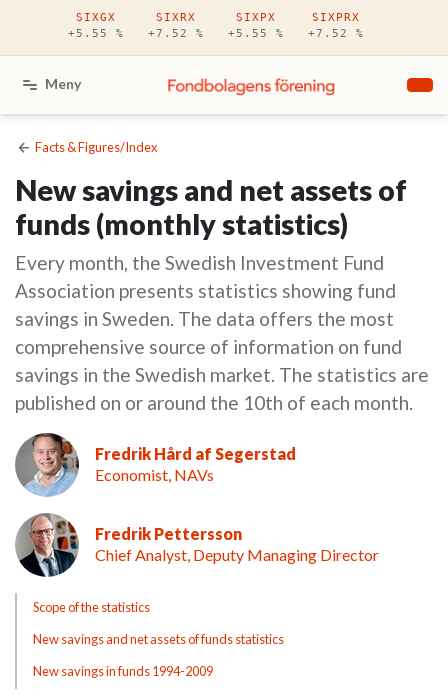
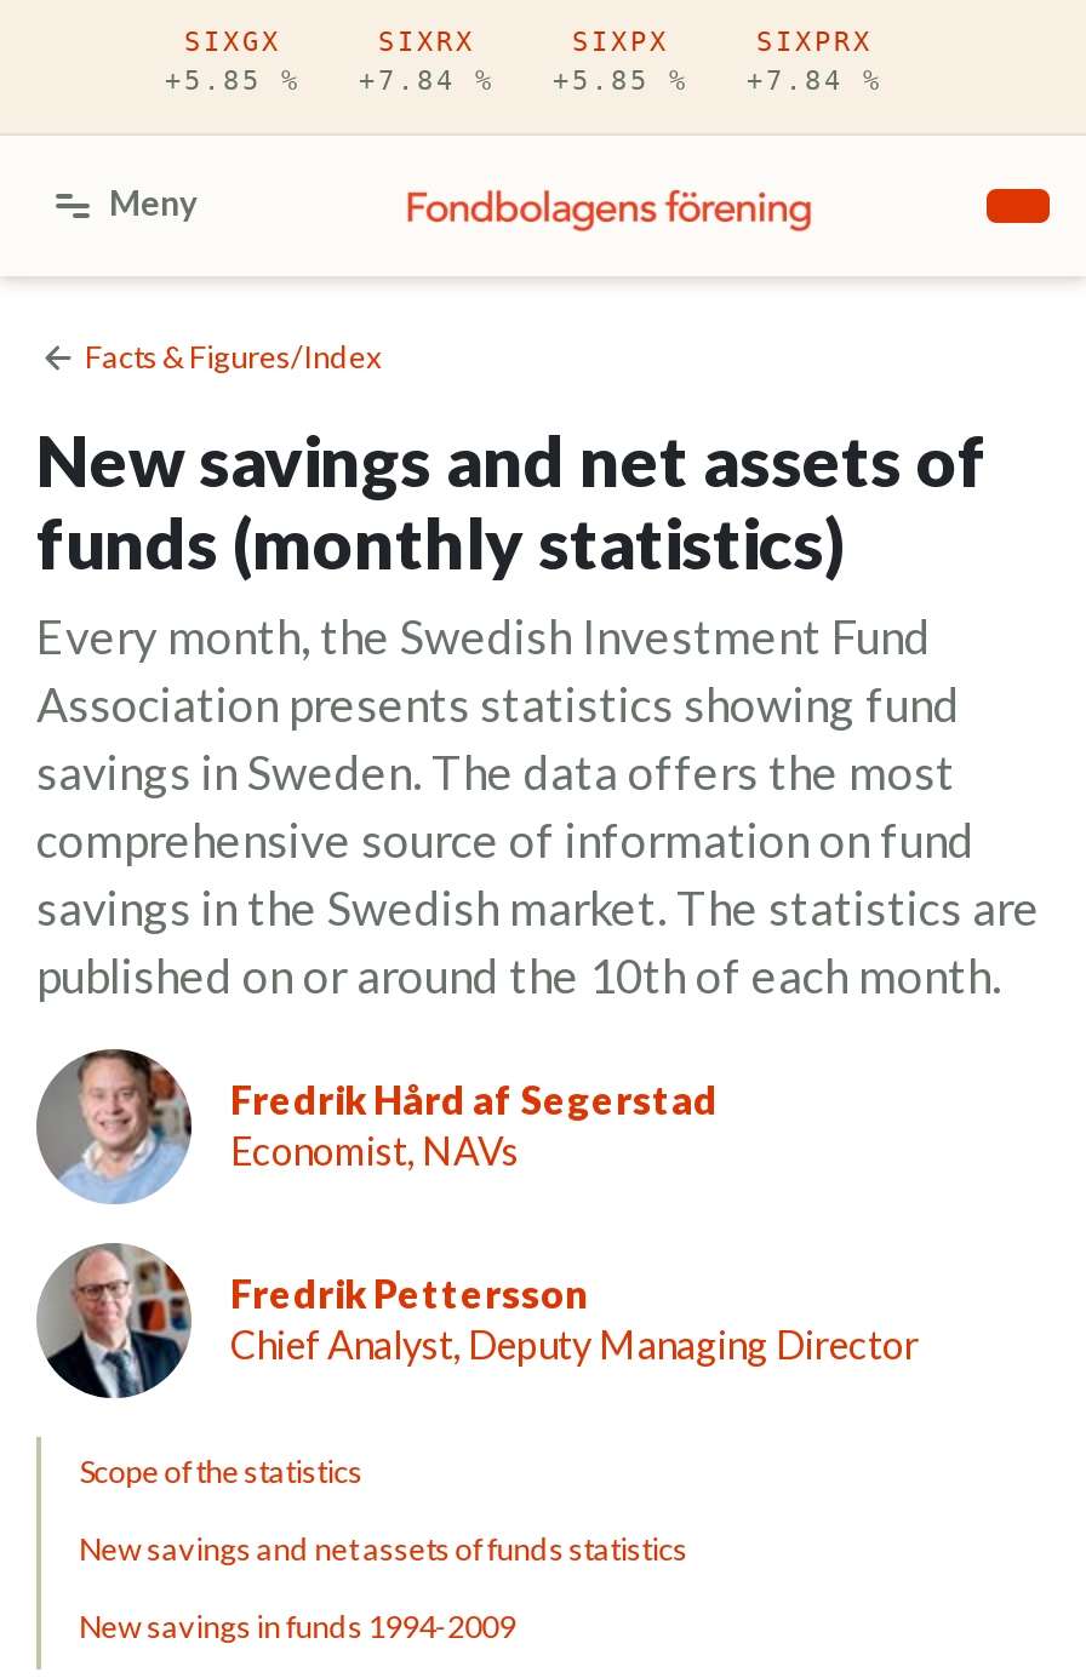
- +5.55 %
+ +5.85 %

- +7.52 %
+ +7.84 %

- +5.55 %
+ +5.85 %

- +7.52 %
+ +7.84 %
